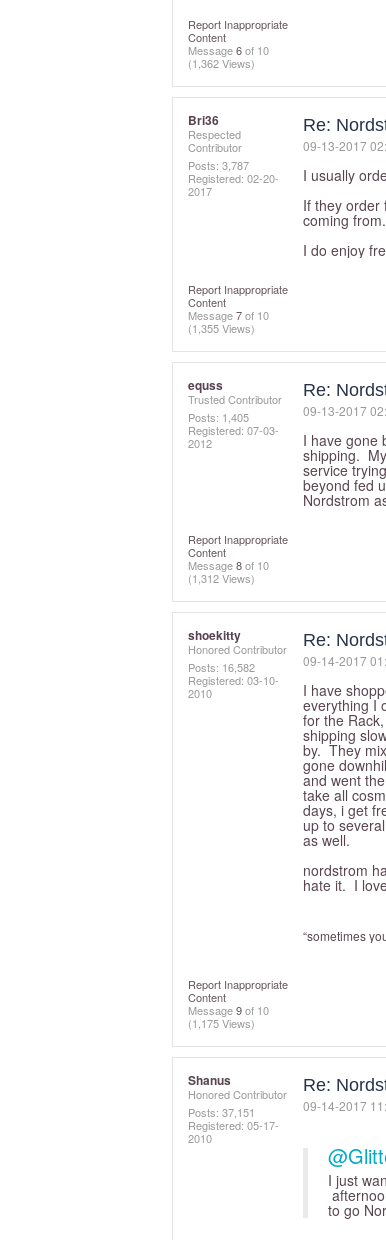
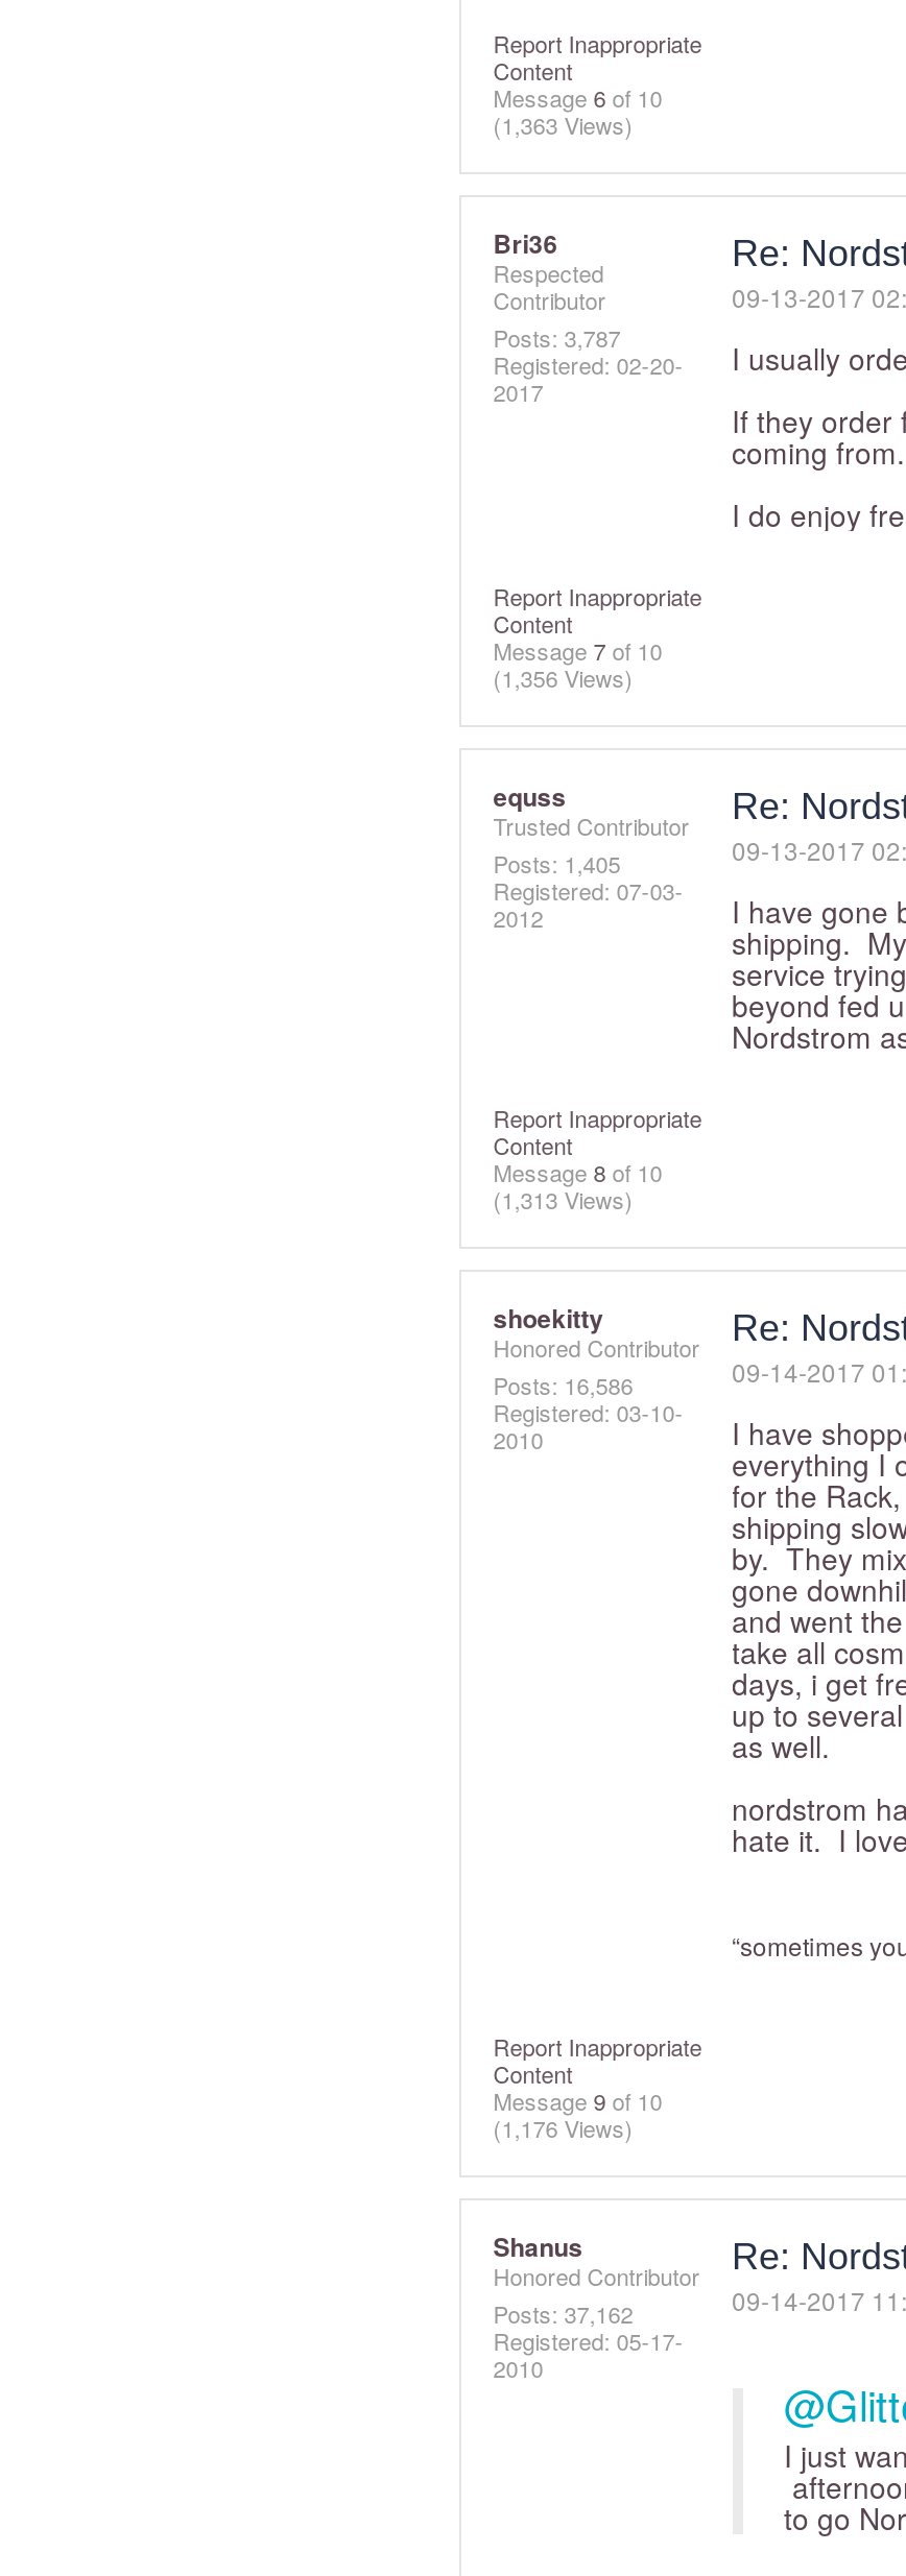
- (1,362 Views)
+ (1,363 Views)

- (1,355 Views)
+ (1,356 Views)

- (1,312 Views)
+ (1,313 Views)

- Posts: 16,582
+ Posts: 16,586

- (1,175 Views)
+ (1,176 Views)

- Posts: 37,151
+ Posts: 37,162
